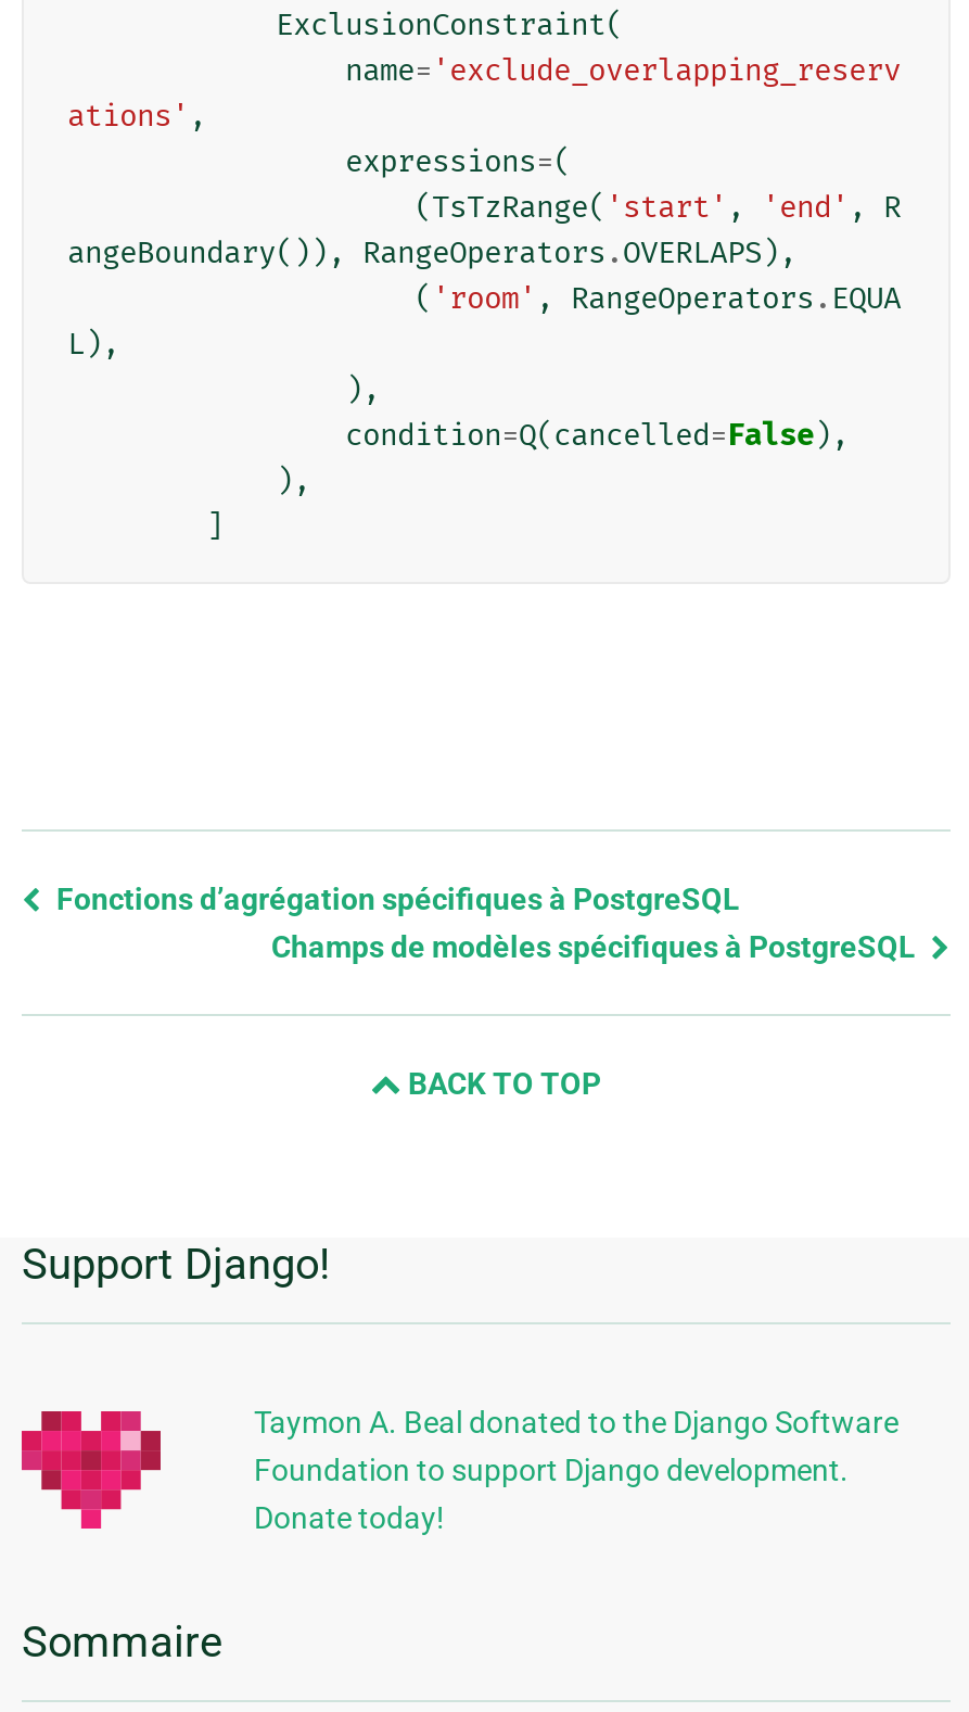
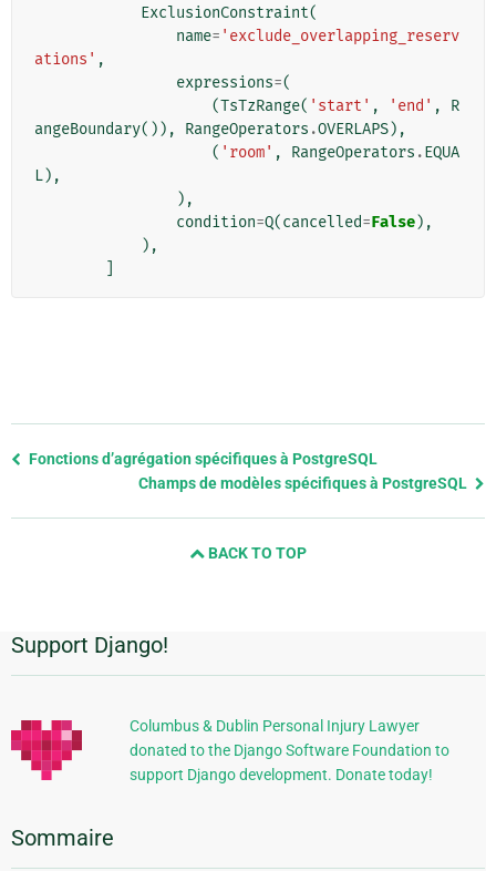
- Taymon A. Beal donated to the Django Software
- Foundation to support Django development.
- Donate today!
+ Columbus & Dublin Personal Injury Lawyer
+ donated to the Django Software Foundation to
+ support Django development. Donate today!
